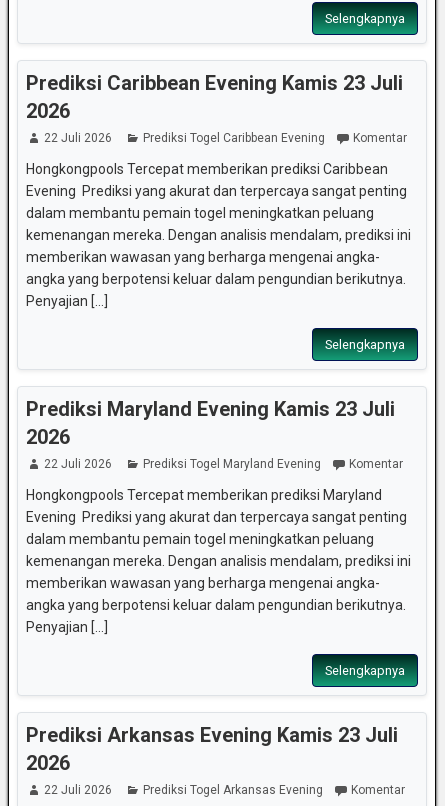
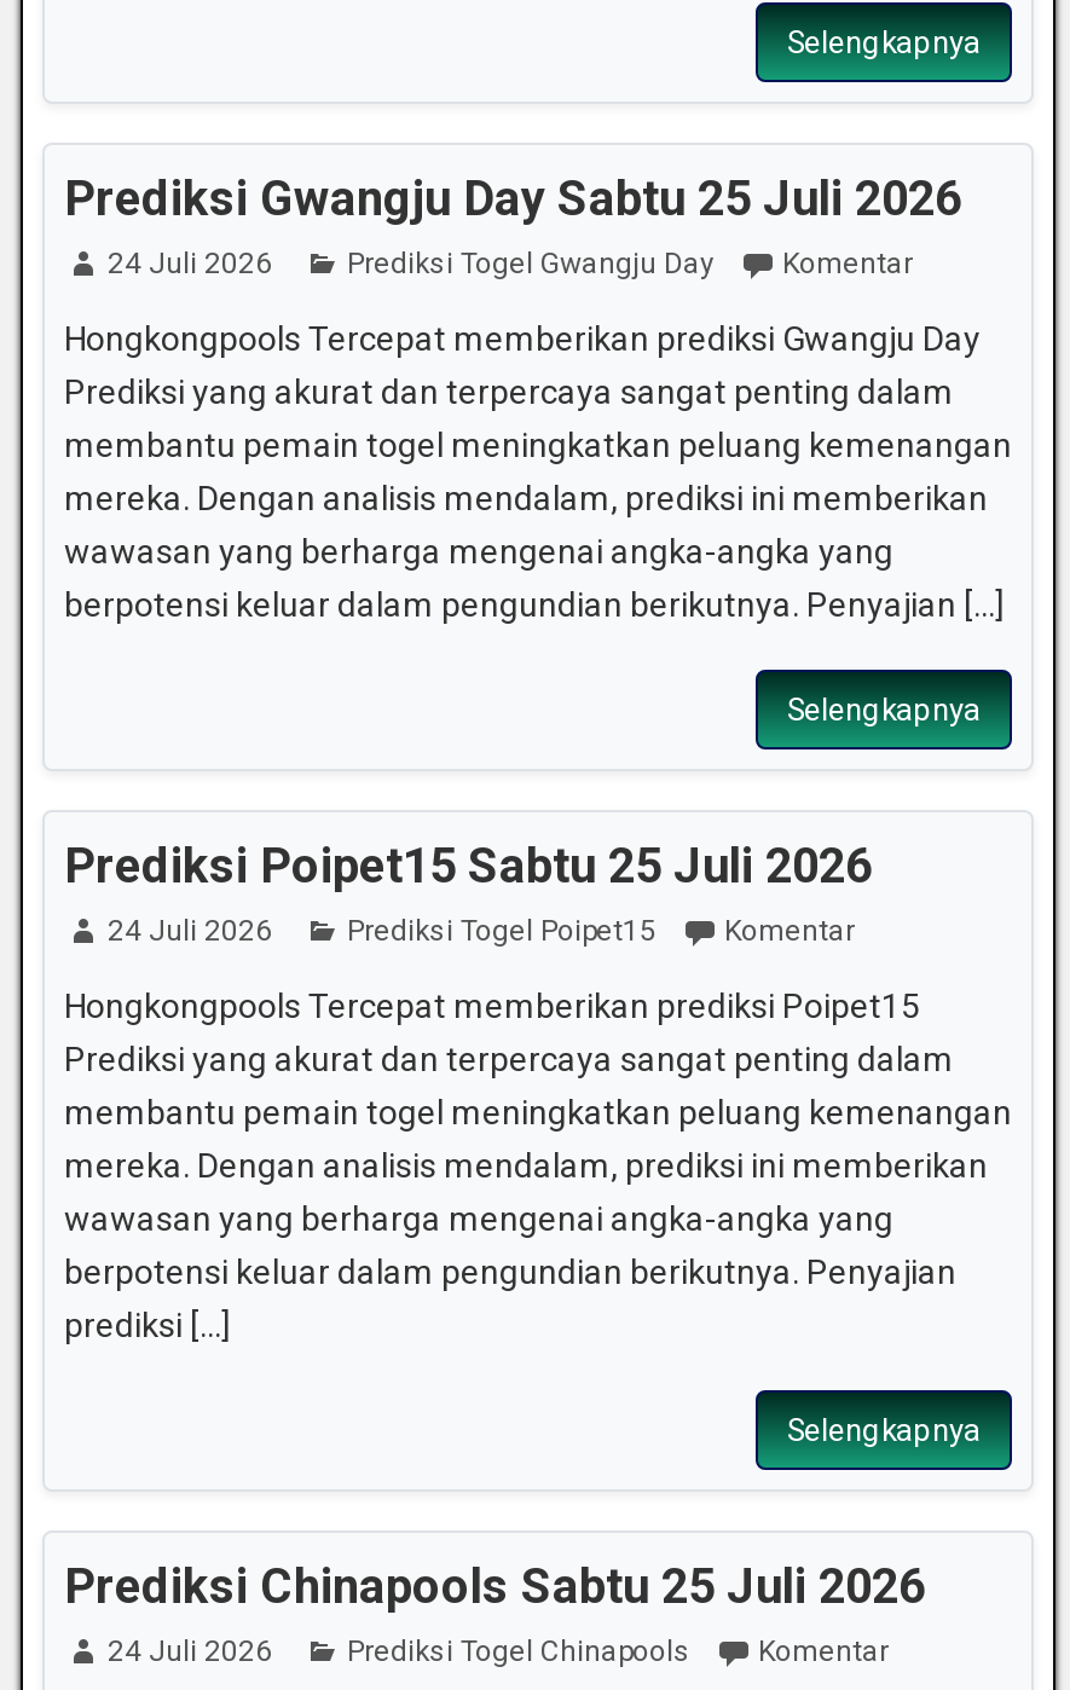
- Prediksi Caribbean Evening Kamis 23 Juli
- 2026
- 22 Juli 2026
- Prediksi Togel Caribbean Evening
+ Prediksi Gwangju Day Sabtu 25 Juli 2026
+ 24 Juli 2026
+ Prediksi Togel Gwangju Day

- Hongkongpools Tercepat memberikan prediksi Caribbean
- Evening Prediksi yang akurat dan terpercaya sangat penting
- dalam membantu pemain togel meningkatkan peluang
- kemenangan mereka. Dengan analisis mendalam, prediksi ini
- memberikan wawasan yang berharga mengenai angka-
- angka yang berpotensi keluar dalam pengundian berikutnya.
- Penyajian [...]
+ Hongkongpools Tercepat memberikan prediksi Gwangju Day
+ Prediksi yang akurat dan terpercaya sangat penting dalam
+ membantu pemain togel meningkatkan peluang kemenangan
+ mereka. Dengan analisis mendalam, prediksi ini memberikan
+ wawasan yang berharga mengenai angka-angka yang
+ berpotensi keluar dalam pengundian berikutnya. Penyajian [...]

- Prediksi Maryland Evening Kamis 23 Juli
- 2026
- 22 Juli 2026
- Prediksi Togel Maryland Evening
+ Prediksi Poipet15 Sabtu 25 Juli 2026
+ 24 Juli 2026
+ Prediksi Togel Poipet15

- Hongkongpools Tercepat memberikan prediksi Maryland
- Evening Prediksi yang akurat dan terpercaya sangat penting
- dalam membantu pemain togel meningkatkan peluang
- kemenangan mereka. Dengan analisis mendalam, prediksi ini
- memberikan wawasan yang berharga mengenai angka-
- angka yang berpotensi keluar dalam pengundian berikutnya.
- Penyajian [...]
+ Hongkongpools Tercepat memberikan prediksi Poipet15
+ Prediksi yang akurat dan terpercaya sangat penting dalam
+ membantu pemain togel meningkatkan peluang kemenangan
+ mereka. Dengan analisis mendalam, prediksi ini memberikan
+ wawasan yang berharga mengenai angka-angka yang
+ berpotensi keluar dalam pengundian berikutnya. Penyajian
+ prediksi [...]

- Prediksi Arkansas Evening Kamis 23 Juli
- 2026
- 22 Juli 2026
- Prediksi Togel Arkansas Evening
+ Prediksi Chinapools Sabtu 25 Juli 2026
+ 24 Juli 2026
+ Prediksi Togel Chinapools
